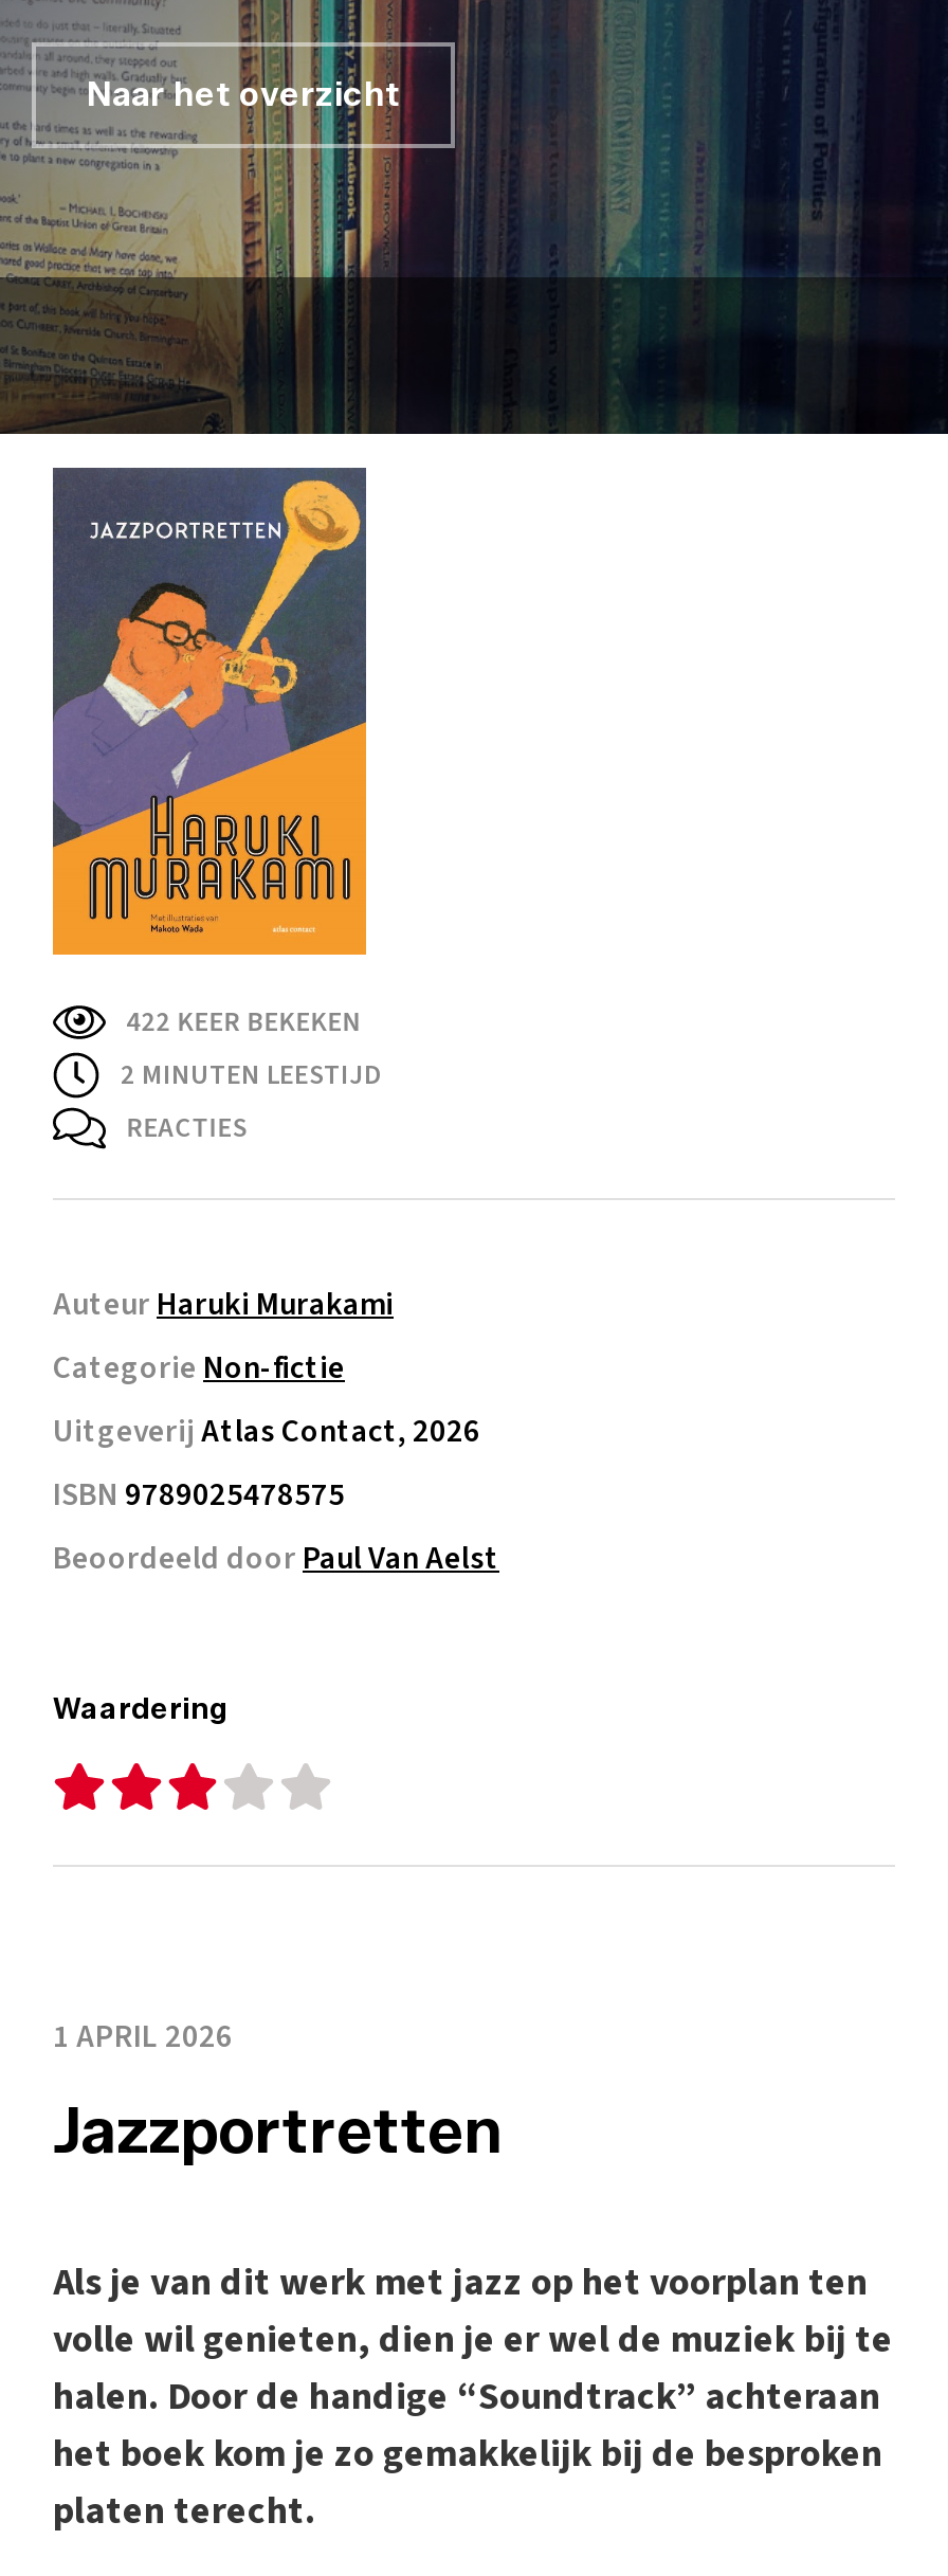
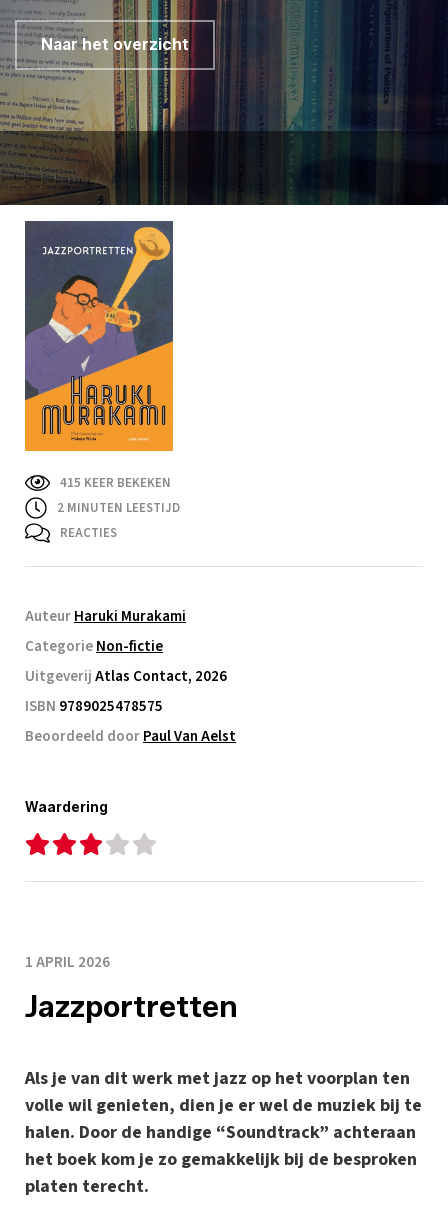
- 422 KEER BEKEKEN
+ 415 KEER BEKEKEN
